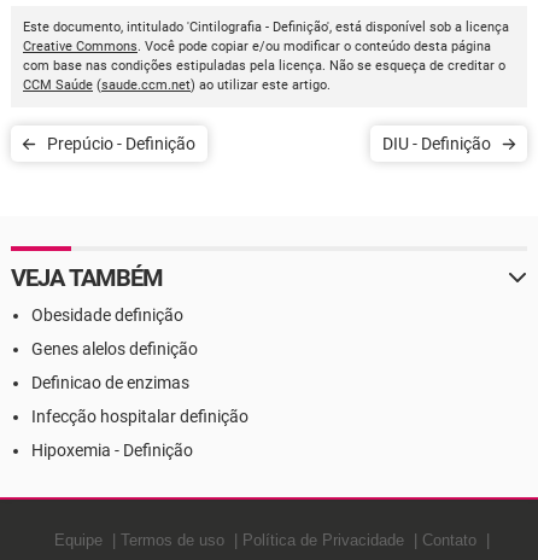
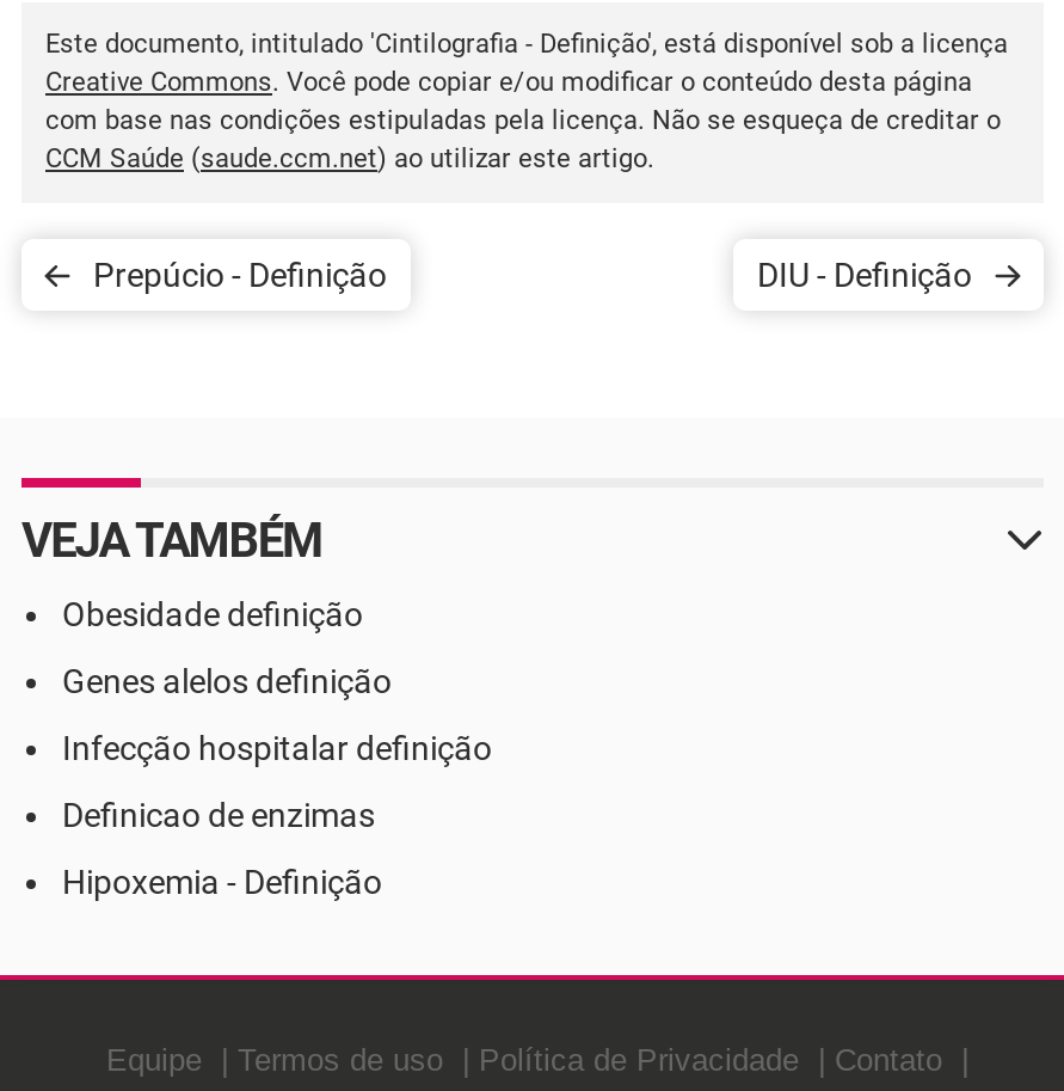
moved down: Definicao de enzimas

moved up: Infecção hospitalar definição
